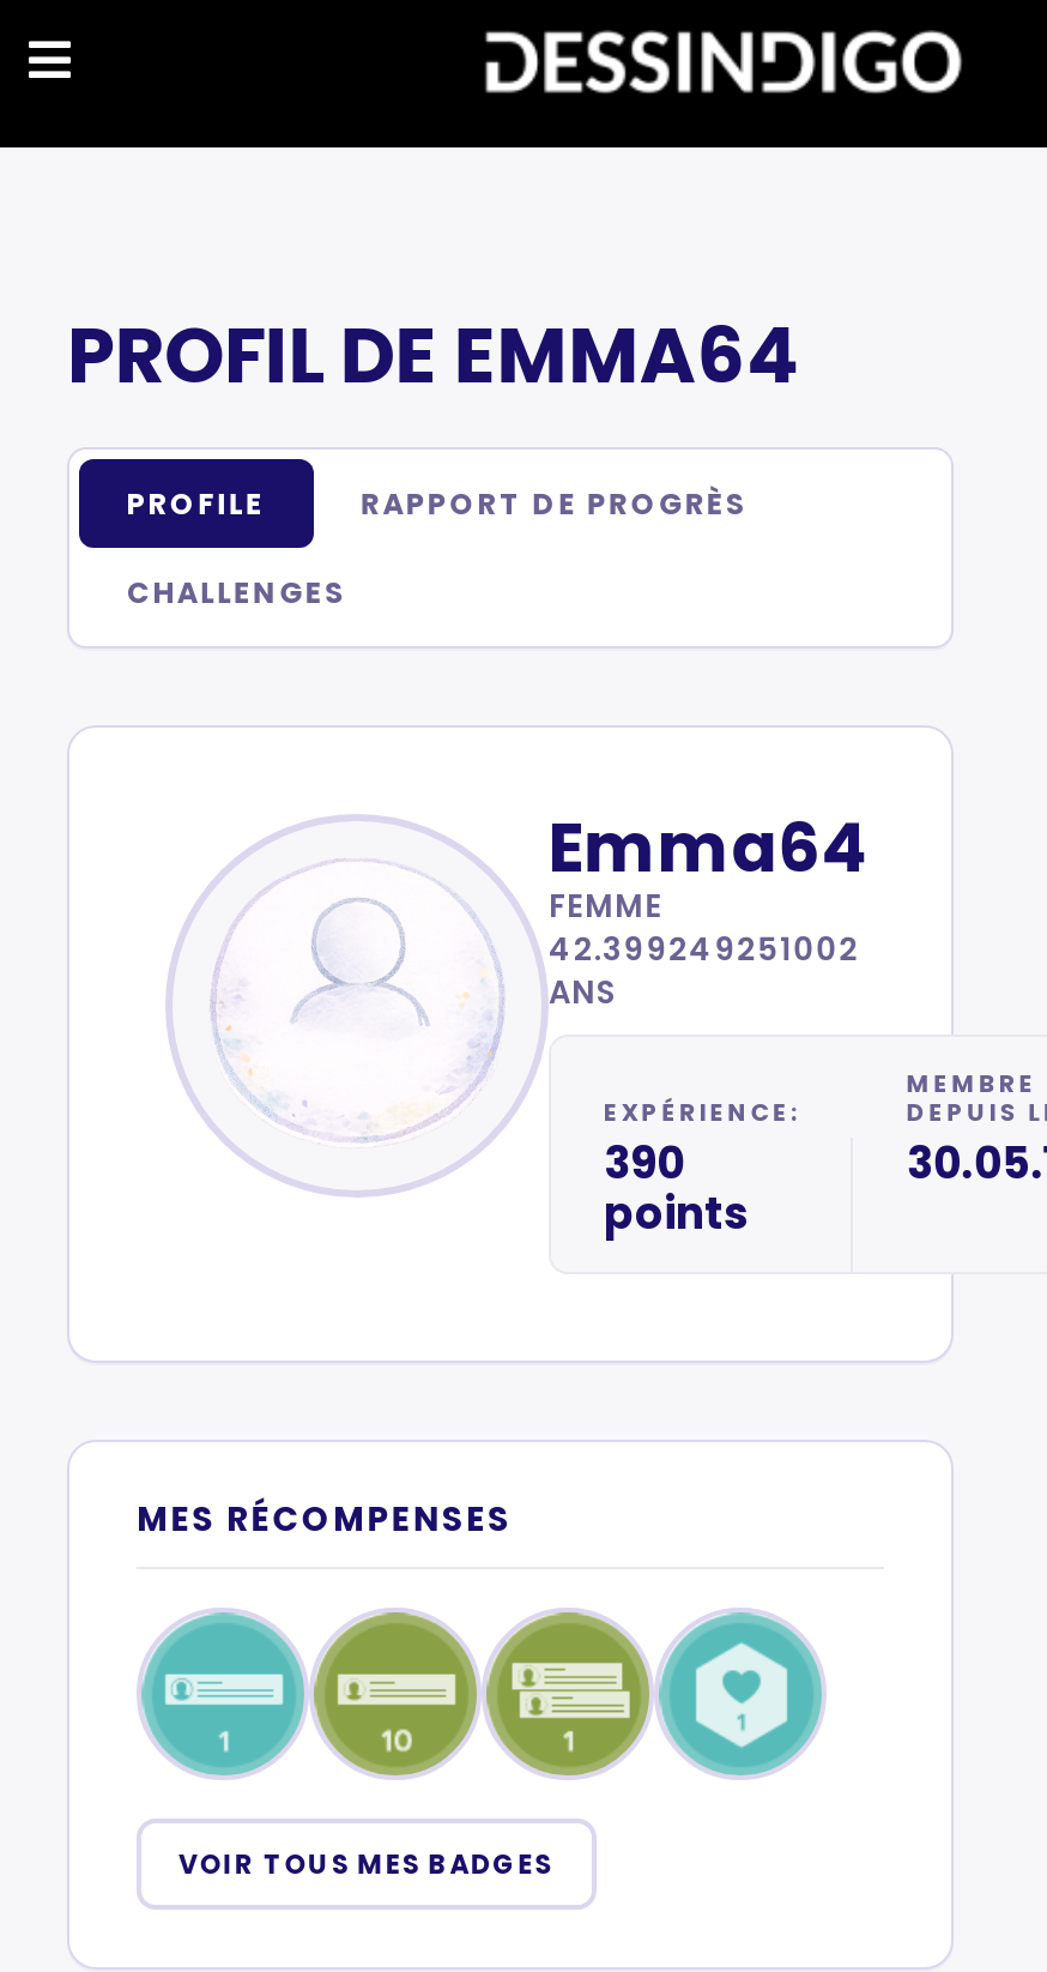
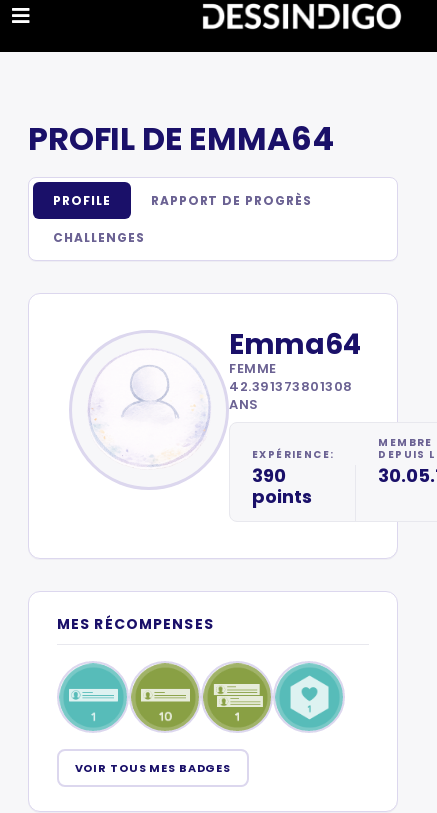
- 42.399249251002
+ 42.391373801308
